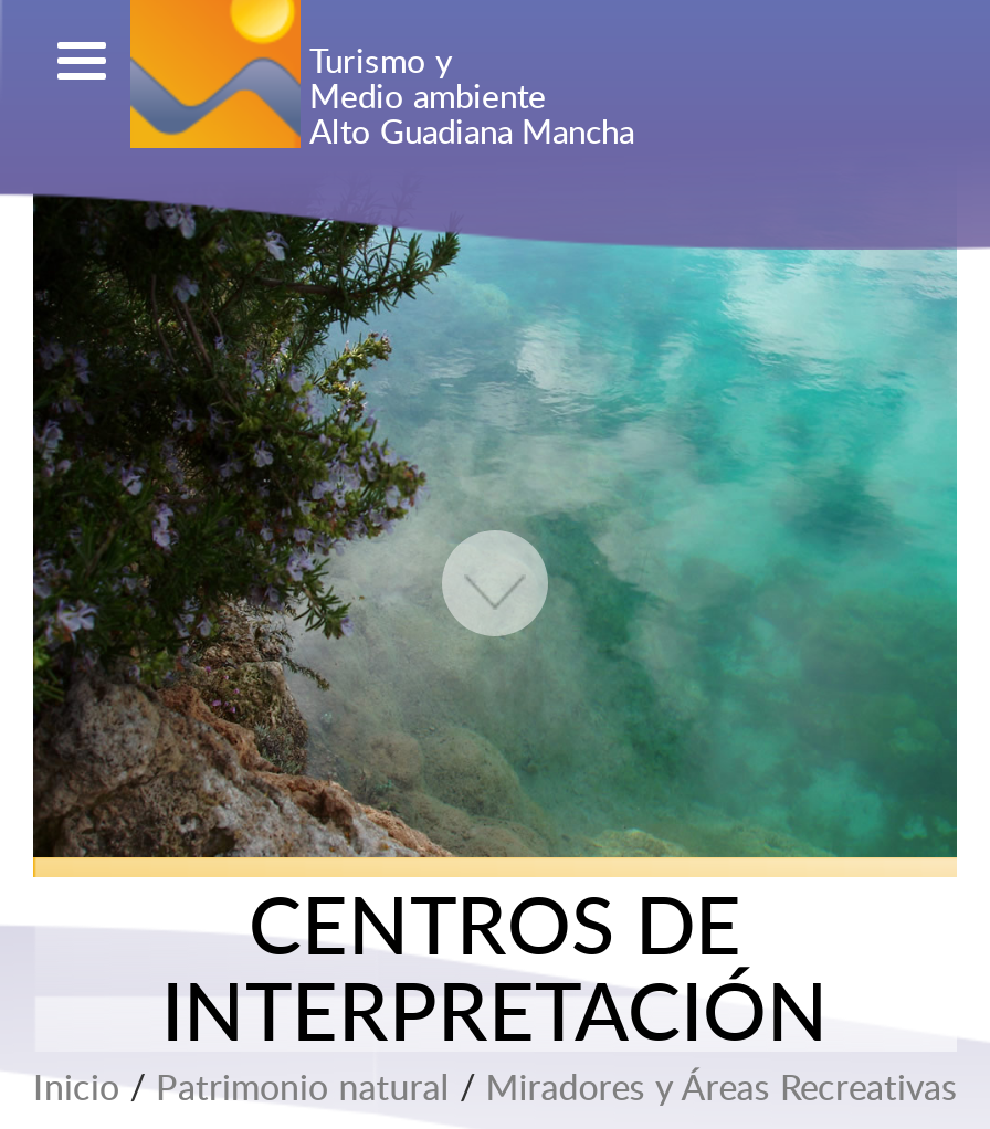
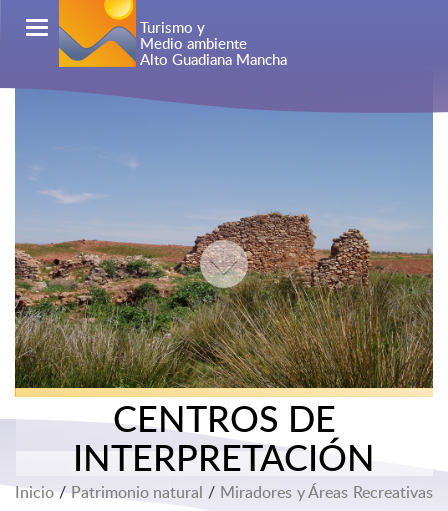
- [image]
+ [image]
